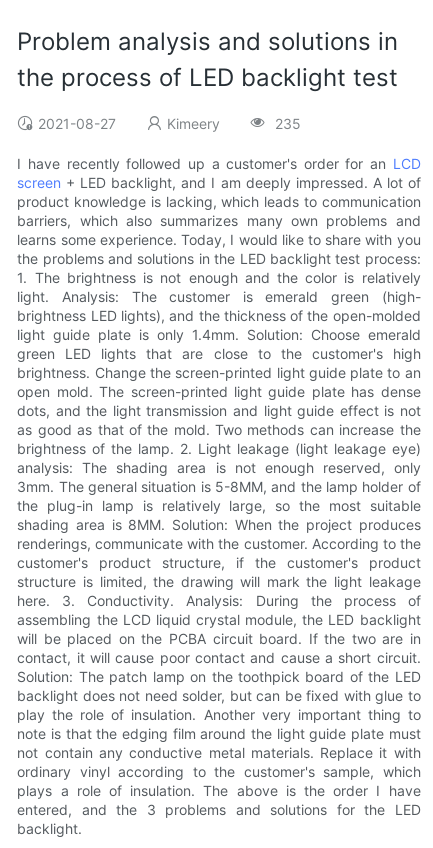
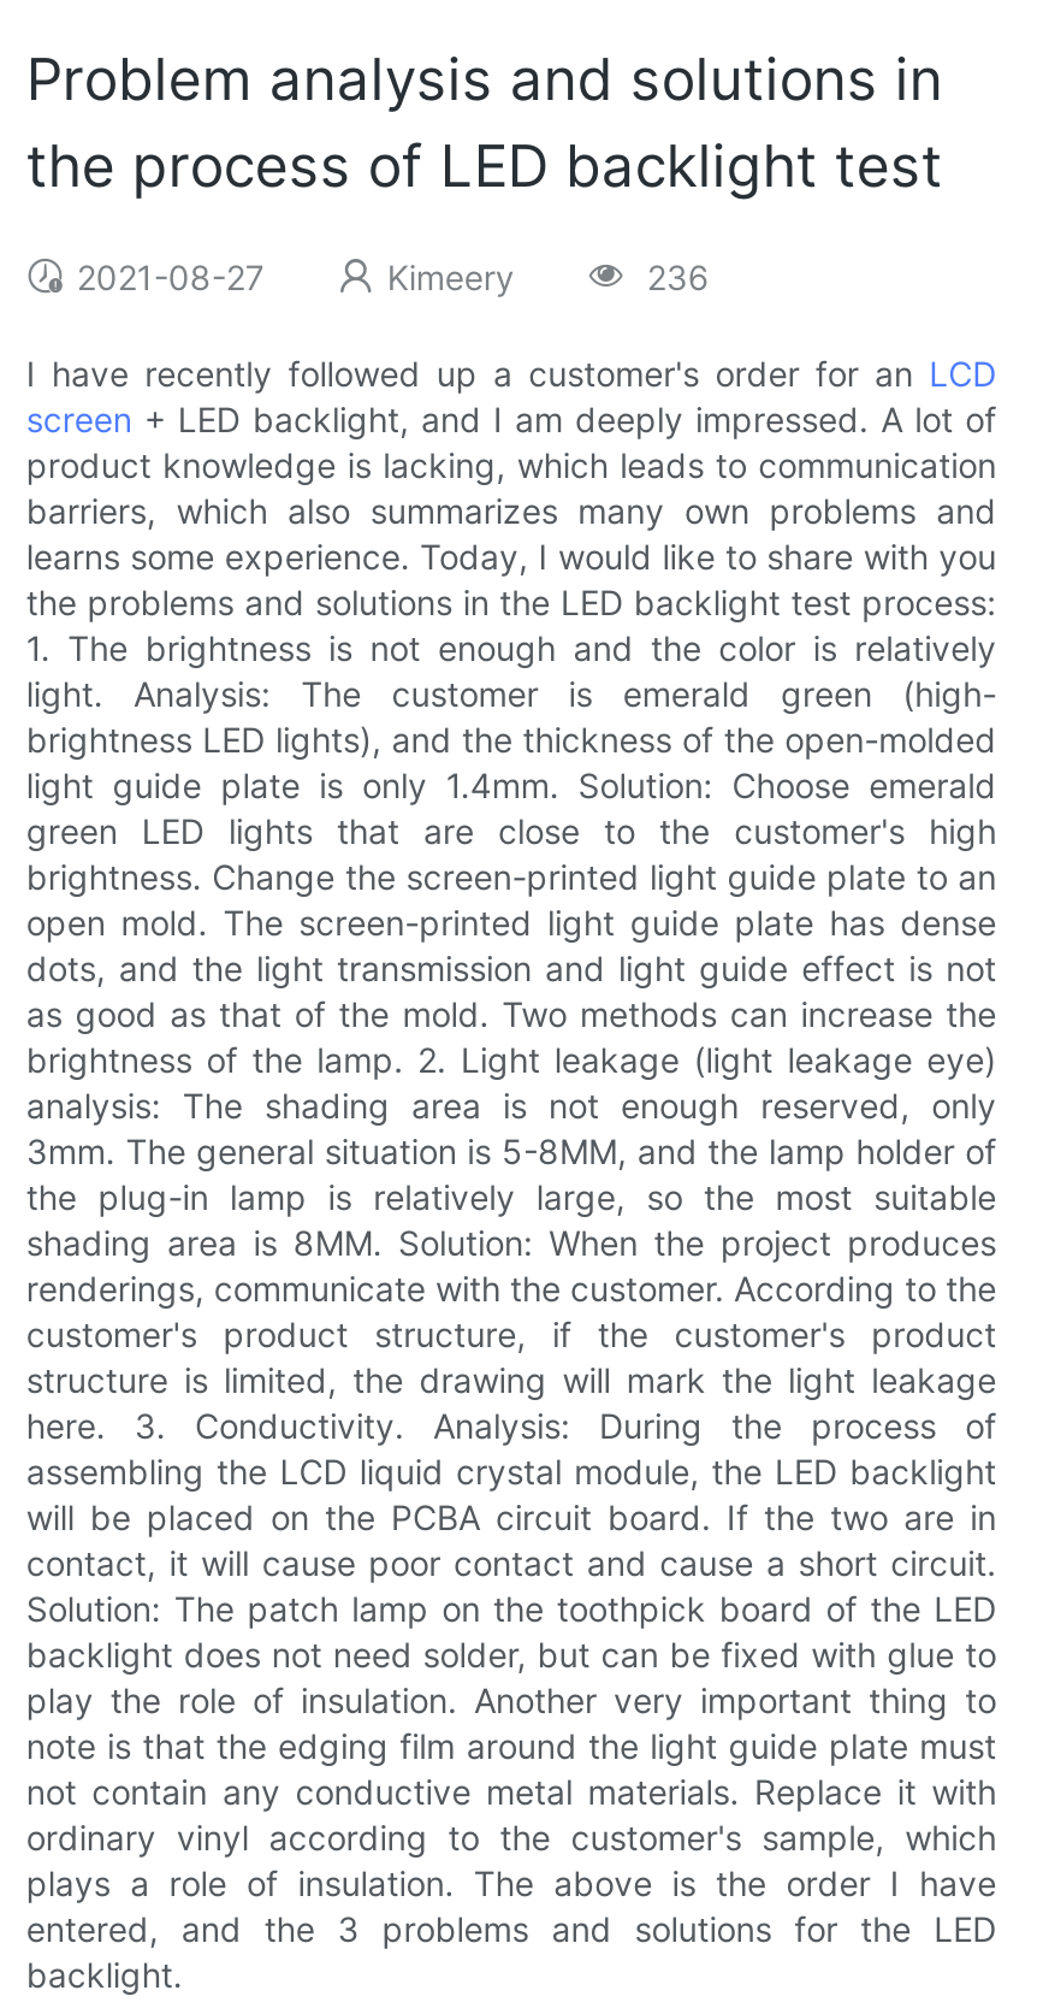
- 235
+ 236
